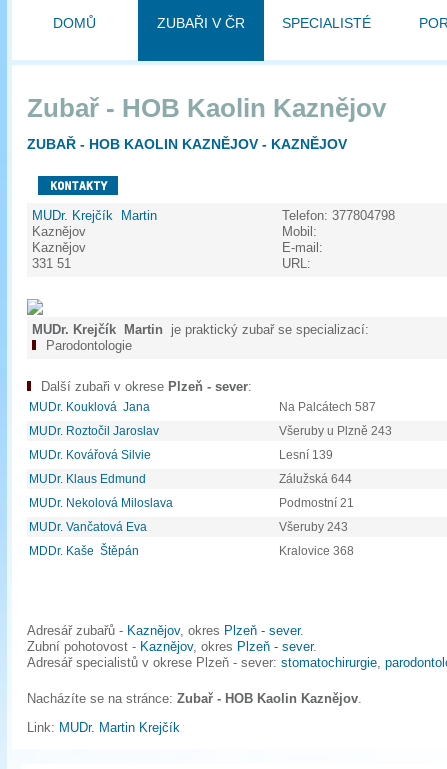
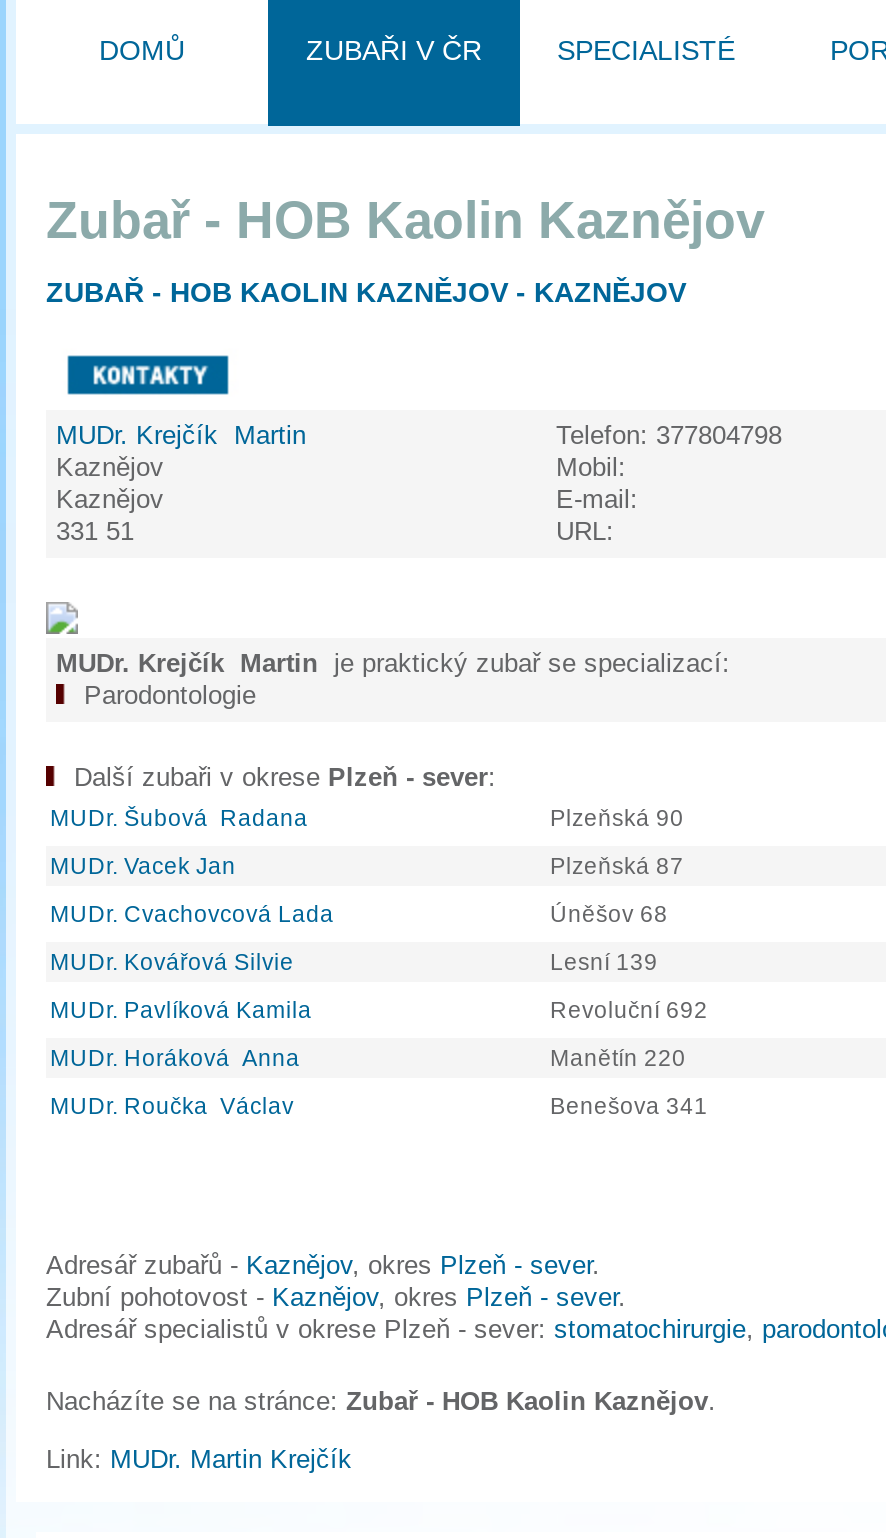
- MUDr. Kouklová Jana
- Na Palcátech 587
- MUDr. Roztočil Jaroslav
- Všeruby u Plzně 243
+ MUDr. Šubová Radana
+ Plzeňská 90
+ MUDr. Vacek Jan
+ Plzeňská 87
+ MUDr. Cvachovcová Lada
+ Úněšov 68

moved down: MUDr. Kovářová Silvie | Lesní 139

- MUDr. Klaus Edmund
- Zálužská 644
- MUDr. Nekolová Miloslava
- Podmostní 21
- MUDr. Vančatová Eva
- Všeruby 243
- MDDr. Kaše Štěpán
- Kralovice 368
+ MUDr. Pavlíková Kamila
+ Revoluční 692
+ MUDr. Horáková Anna
+ Manětín 220
+ MUDr. Roučka Václav
+ Benešova 341
